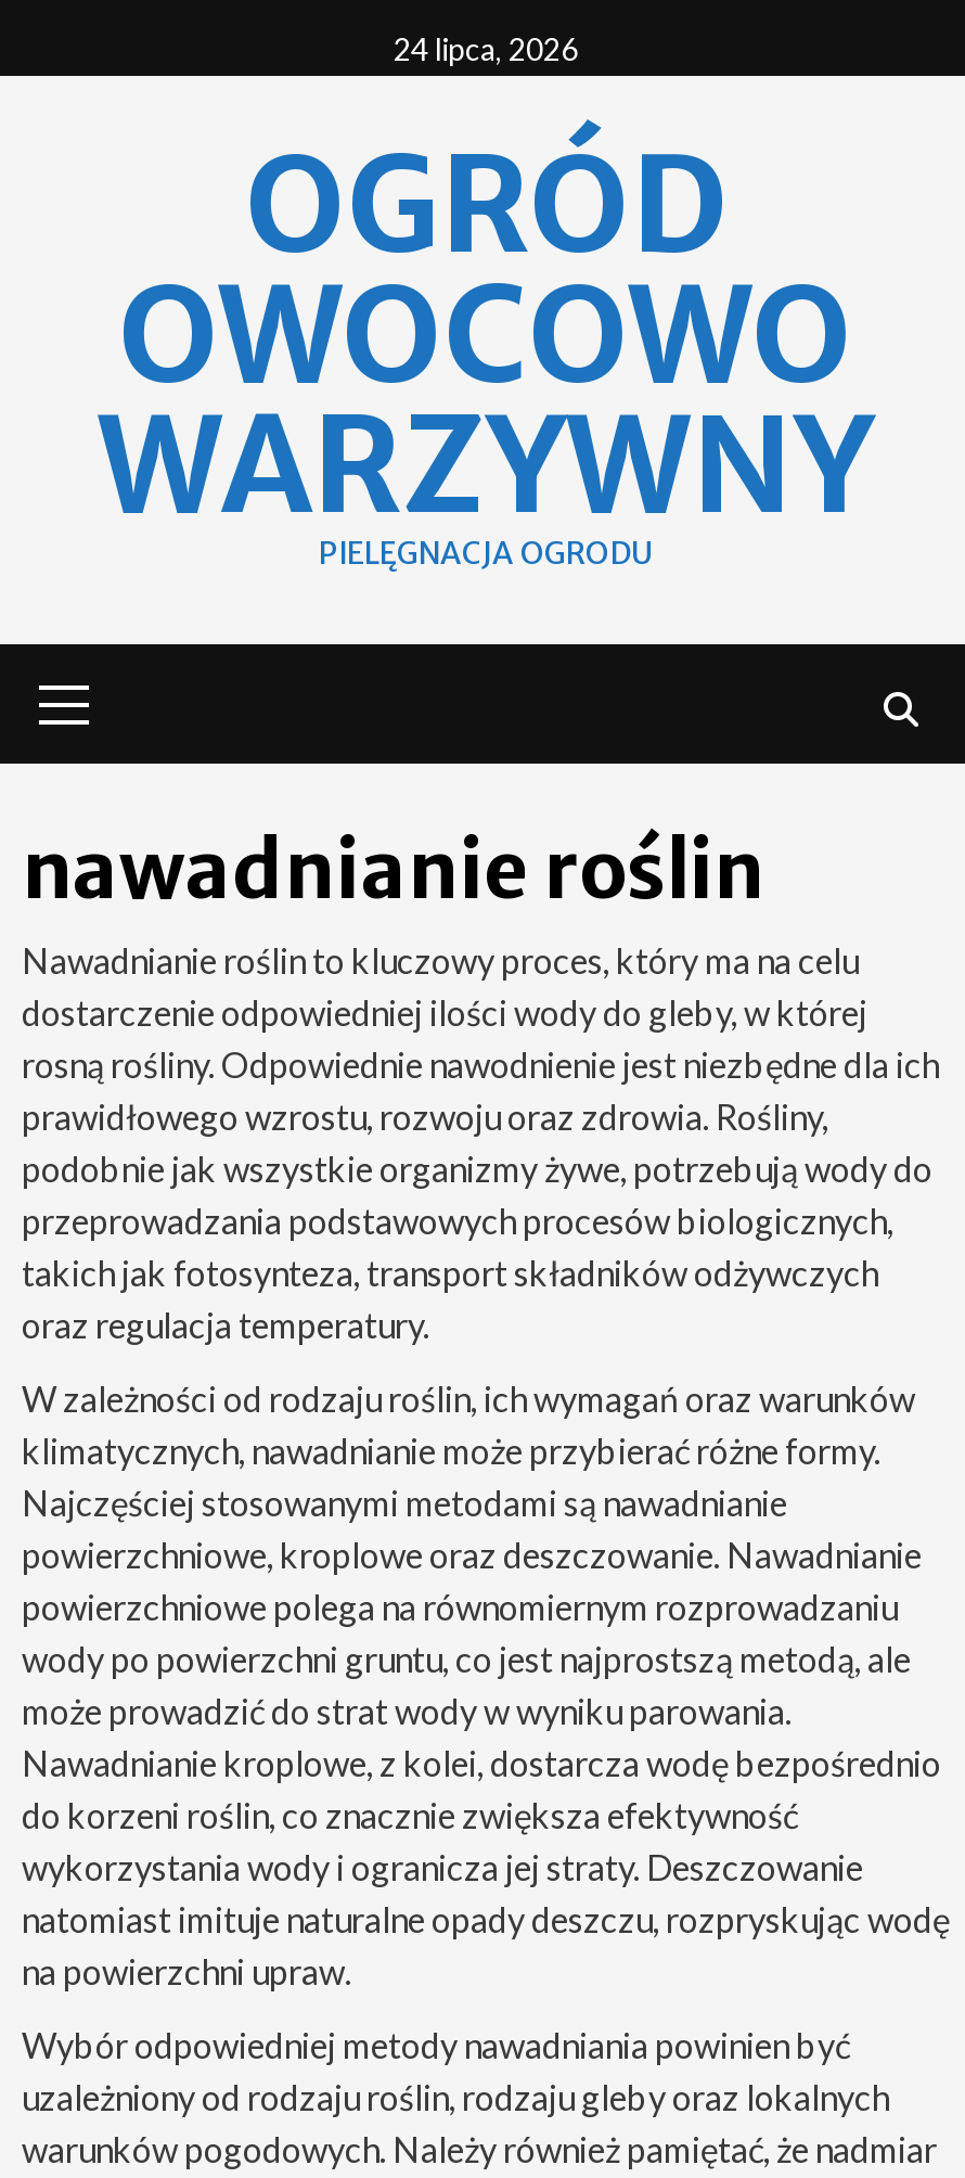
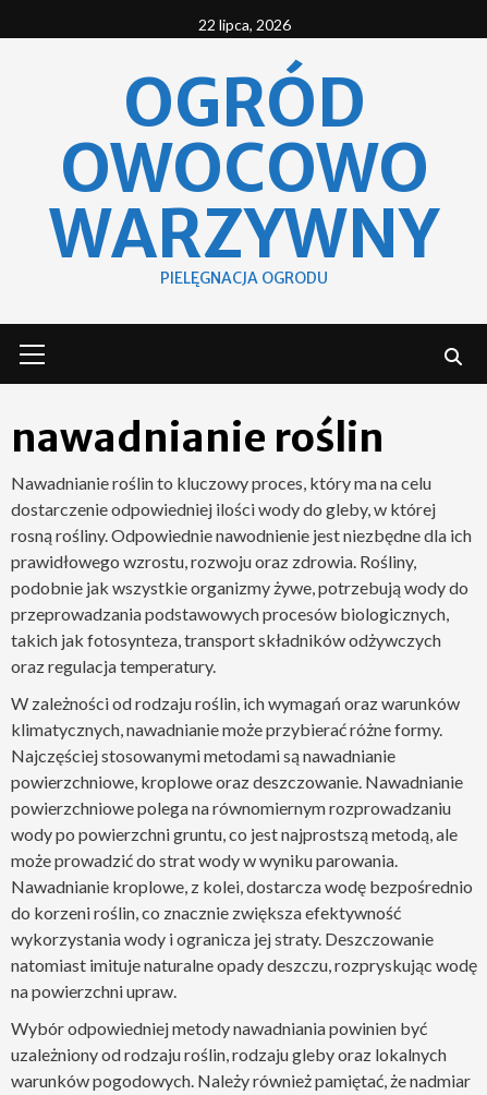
- 24 lipca, 2026
+ 22 lipca, 2026
